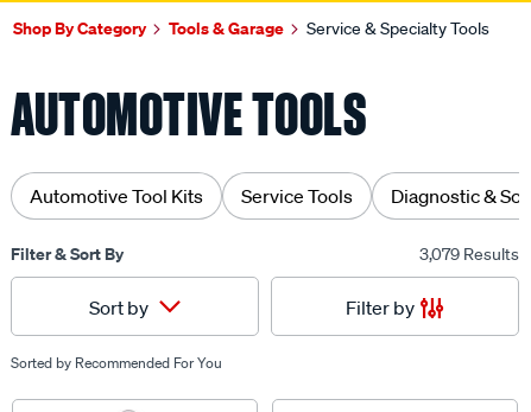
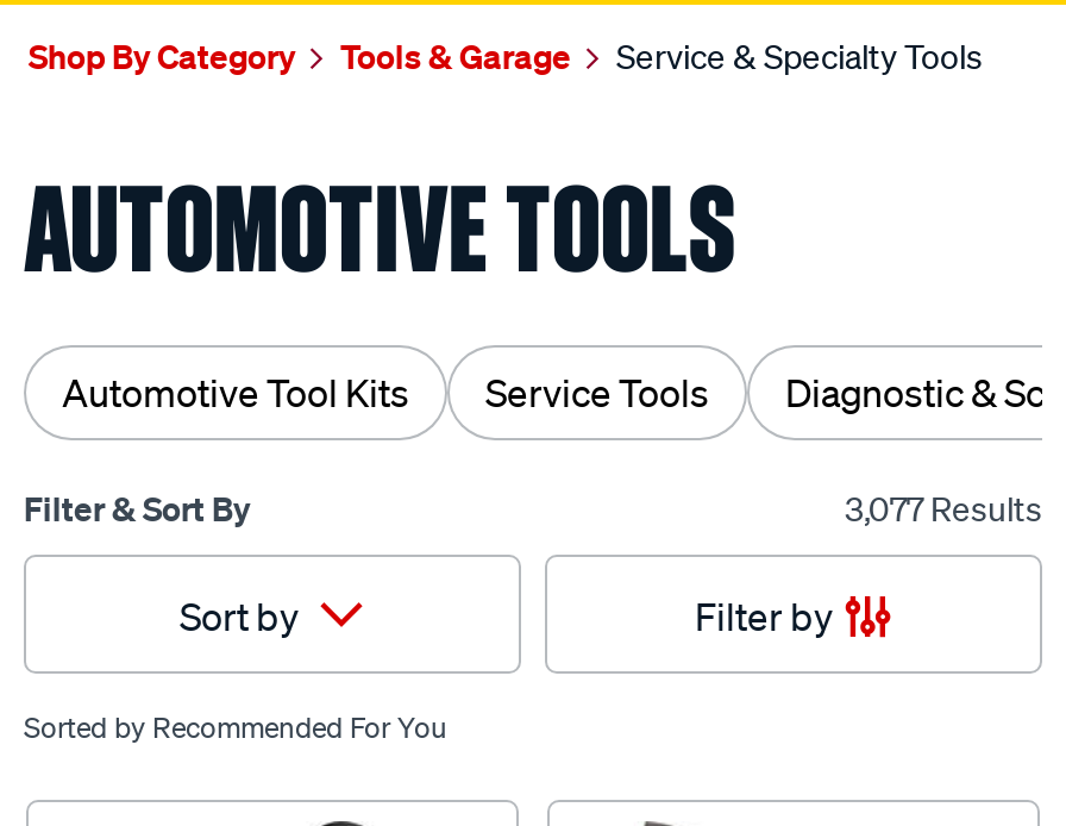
- 3,079 Results
+ 3,077 Results
